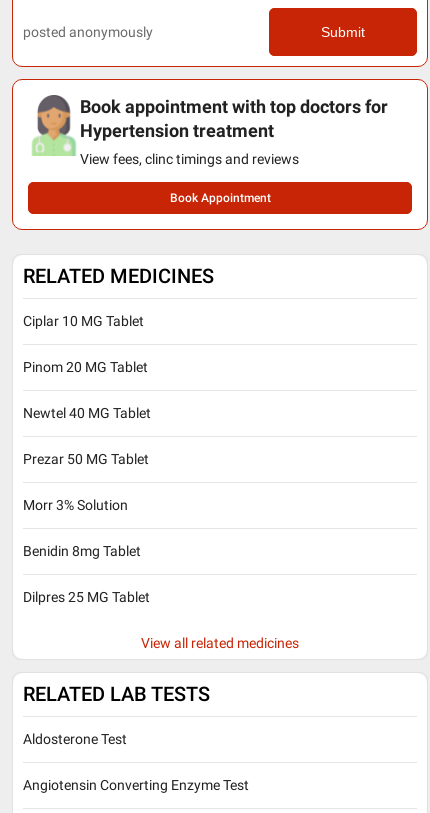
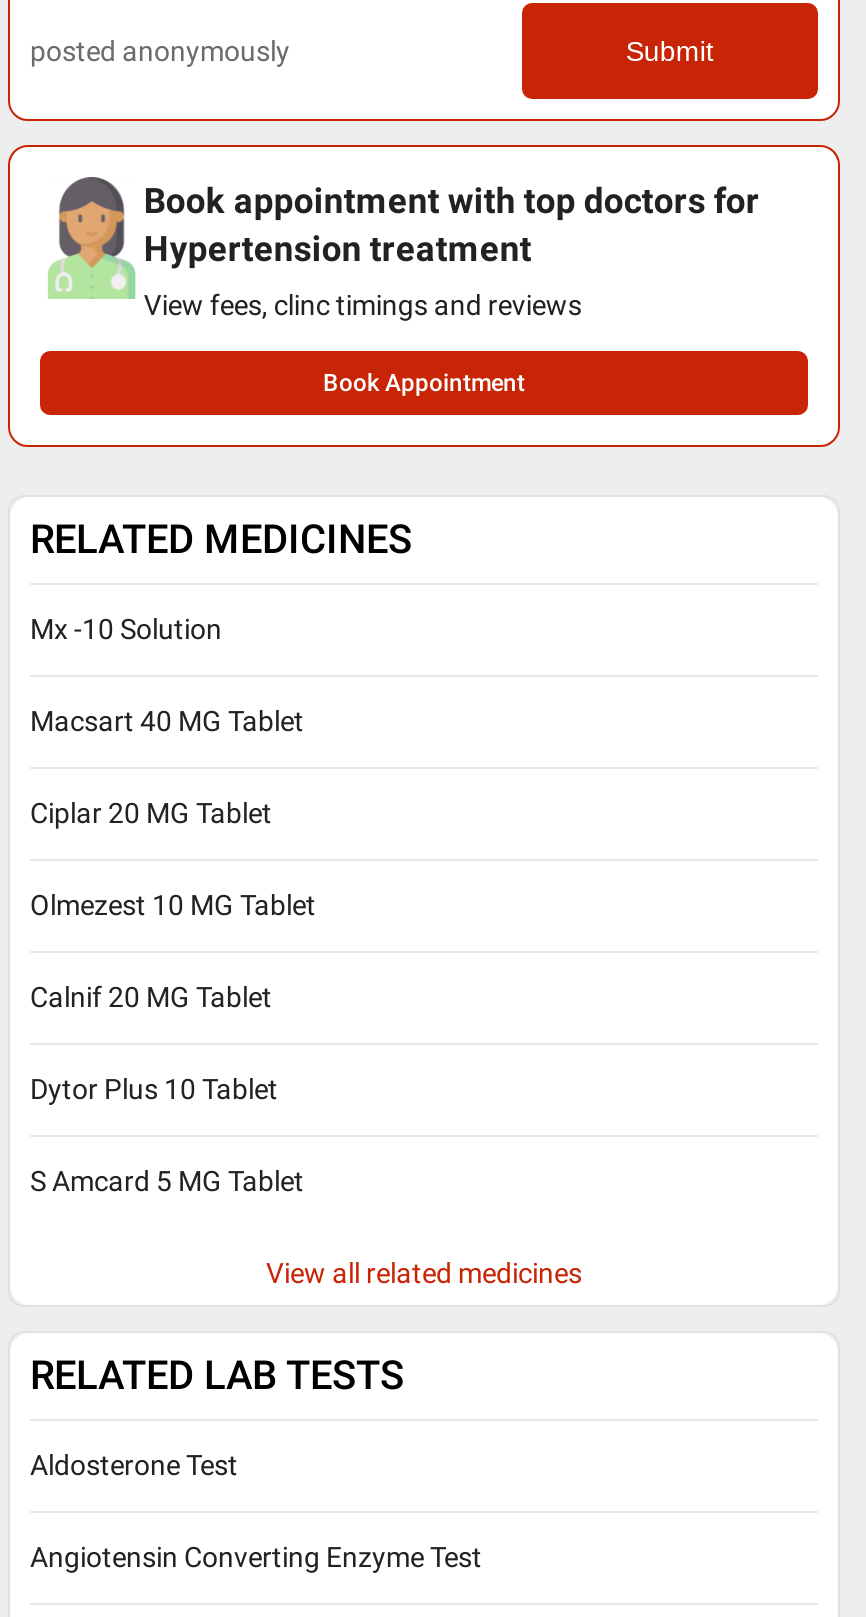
- Ciplar 10 MG Tablet
+ Mx -10 Solution

- Pinom 20 MG Tablet
+ Macsart 40 MG Tablet

- Newtel 40 MG Tablet
+ Ciplar 20 MG Tablet

- Prezar 50 MG Tablet
+ Olmezest 10 MG Tablet

- Morr 3% Solution
+ Calnif 20 MG Tablet

- Benidin 8mg Tablet
+ Dytor Plus 10 Tablet

- Dilpres 25 MG Tablet
+ S Amcard 5 MG Tablet
